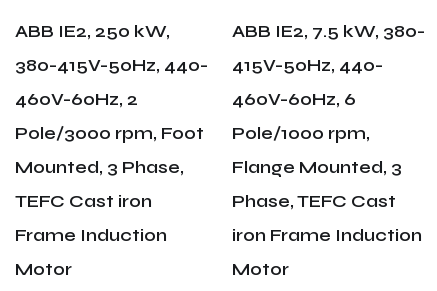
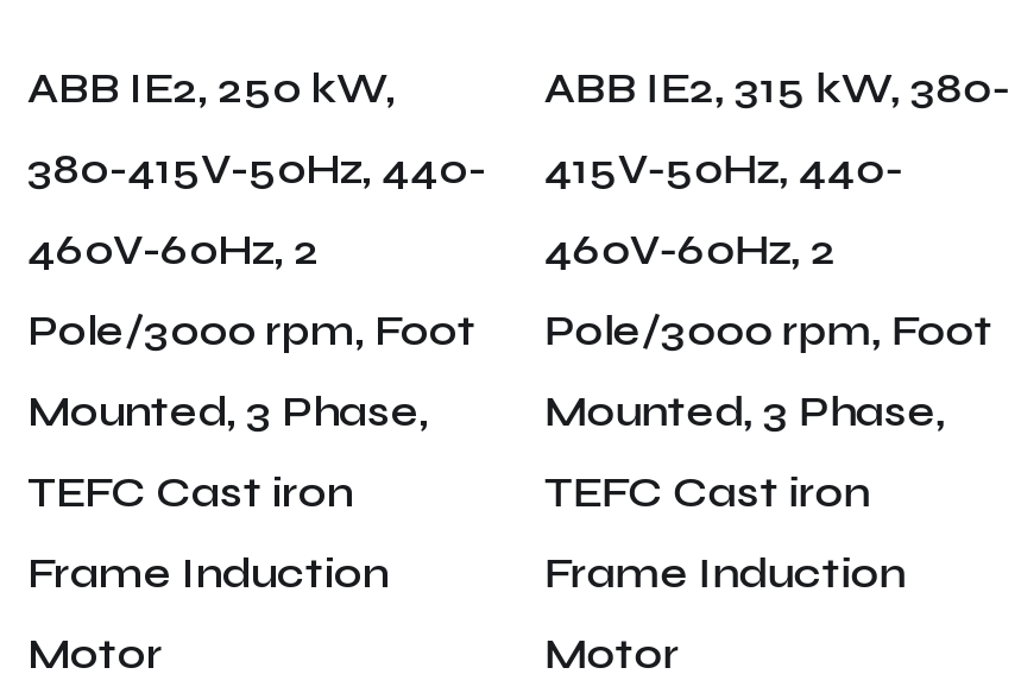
- ABB IE2, 7.5 kW, 380-
+ ABB IE2, 315 kW, 380-

- 460V-60Hz, 6
+ 460V-60Hz, 2

- Pole/3000 rpm, Foot Pole/1000 rpm,
+ Pole/3000 rpm, Foot Pole/3000 rpm, Foot

- Flange Mounted, 3
+ Mounted, 3 Phase,

- Phase, TEFC Cast
+ TEFC Cast iron

- iron Frame Induction
+ Frame Induction
